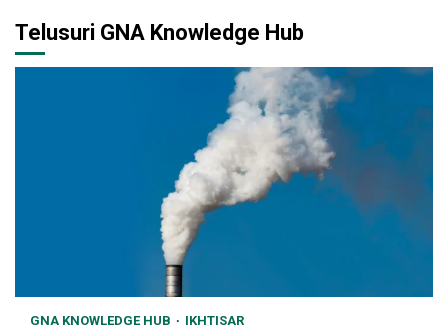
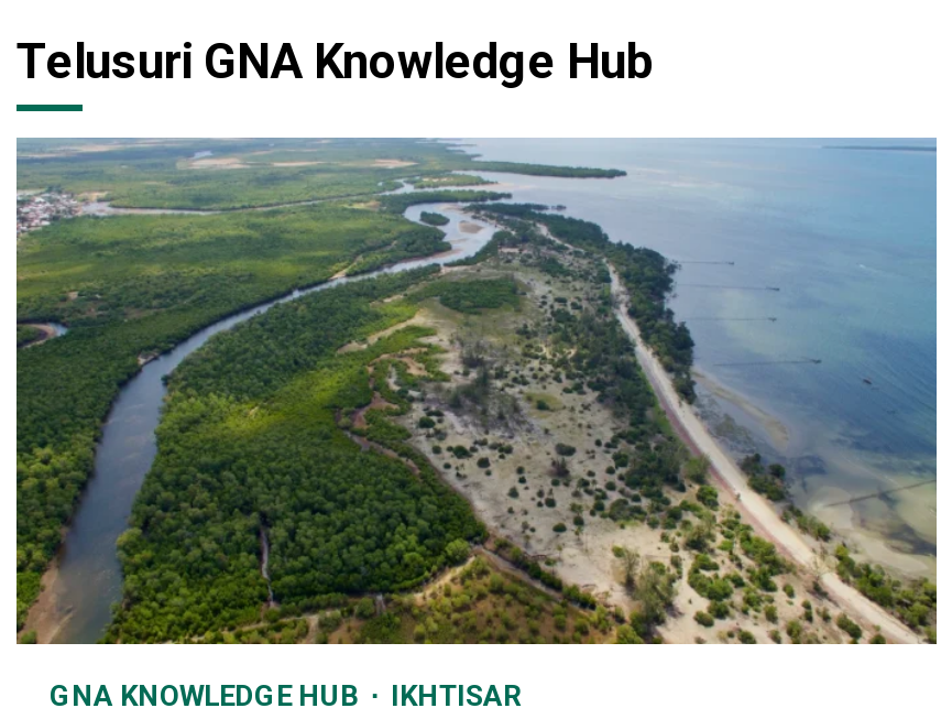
- [image]
+ [image]
